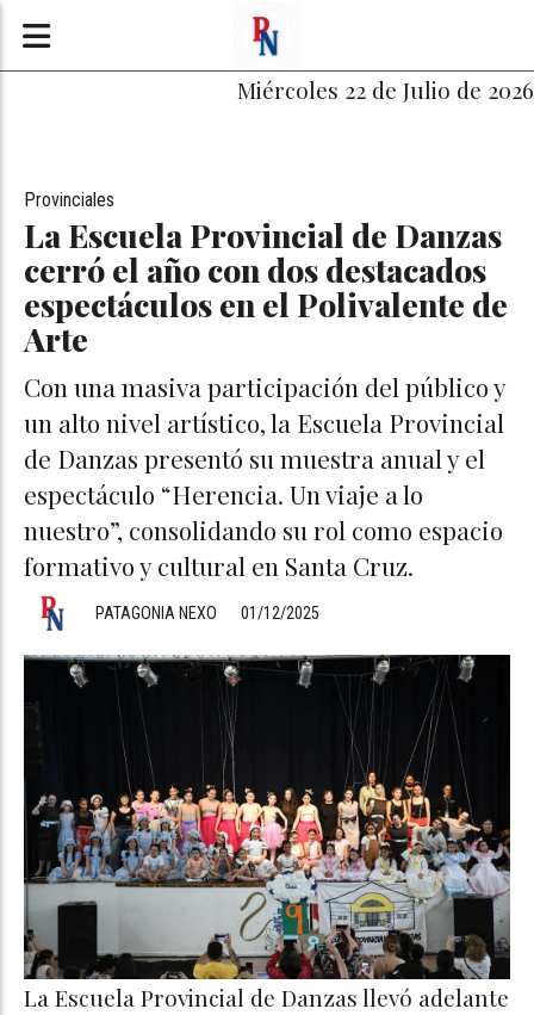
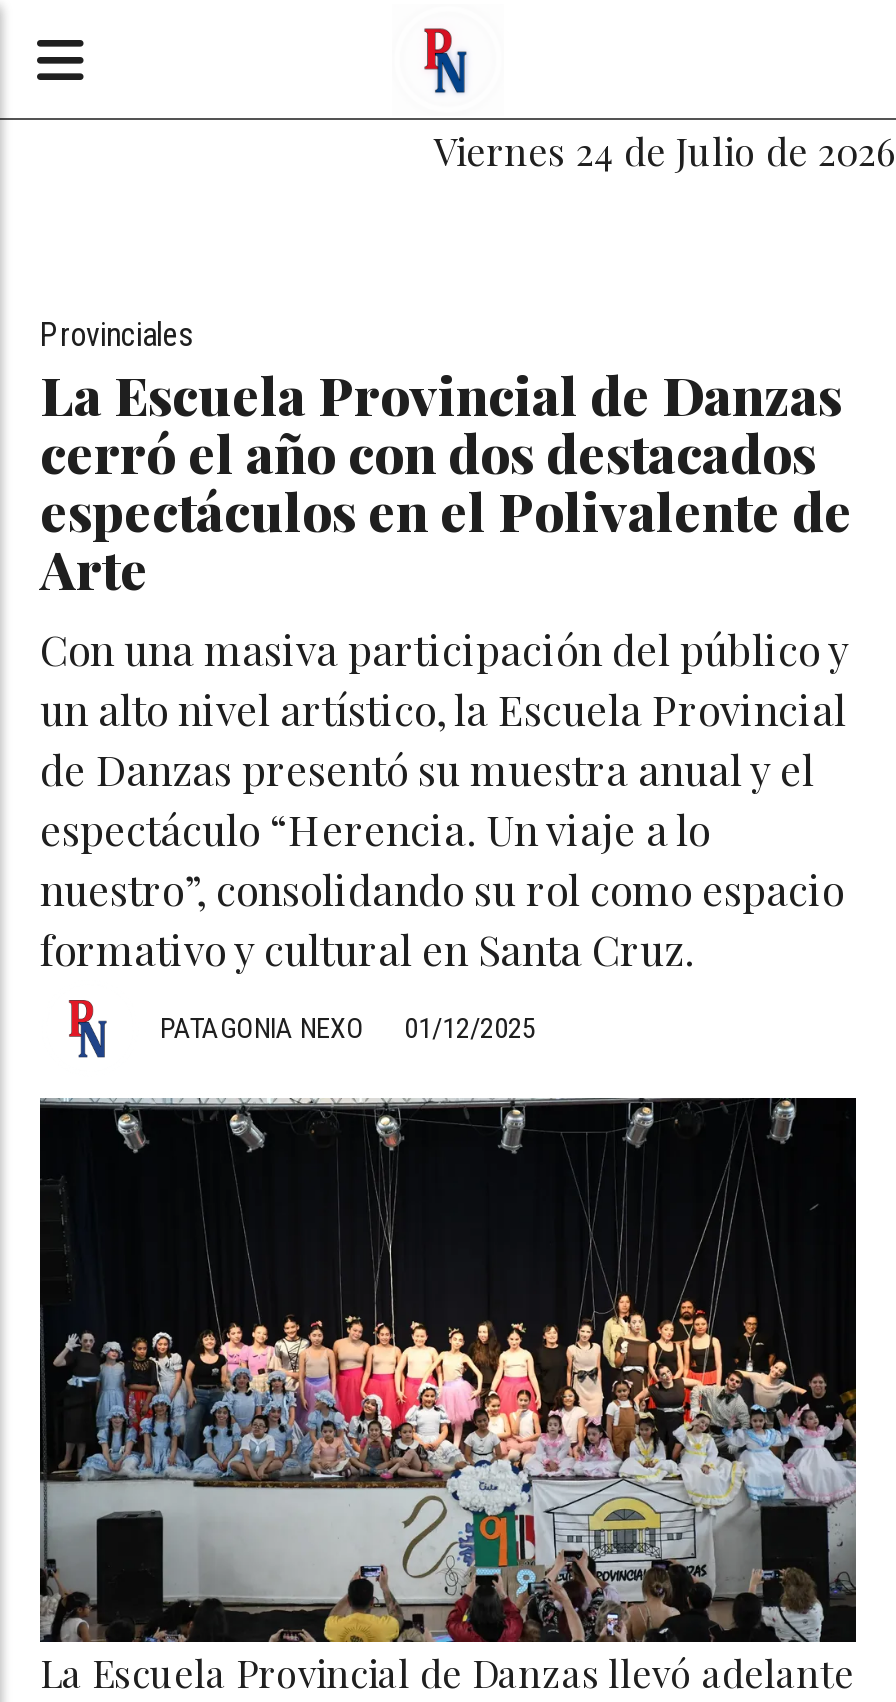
- Miércoles 22 de Julio de 2026
+ Viernes 24 de Julio de 2026
